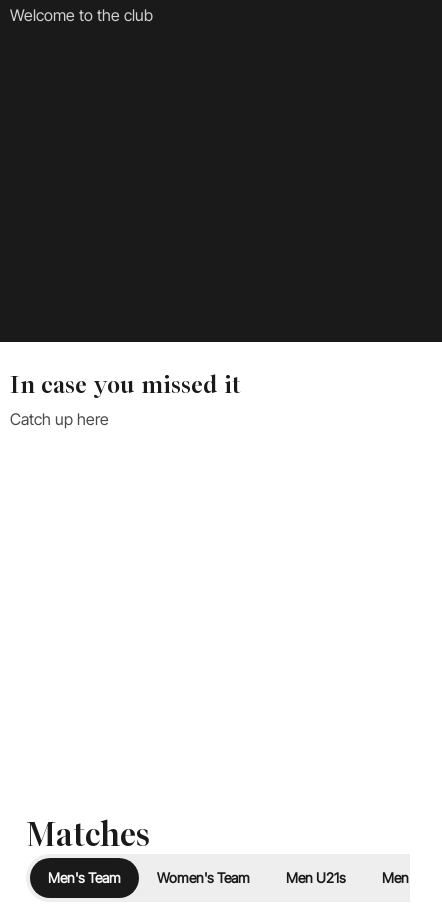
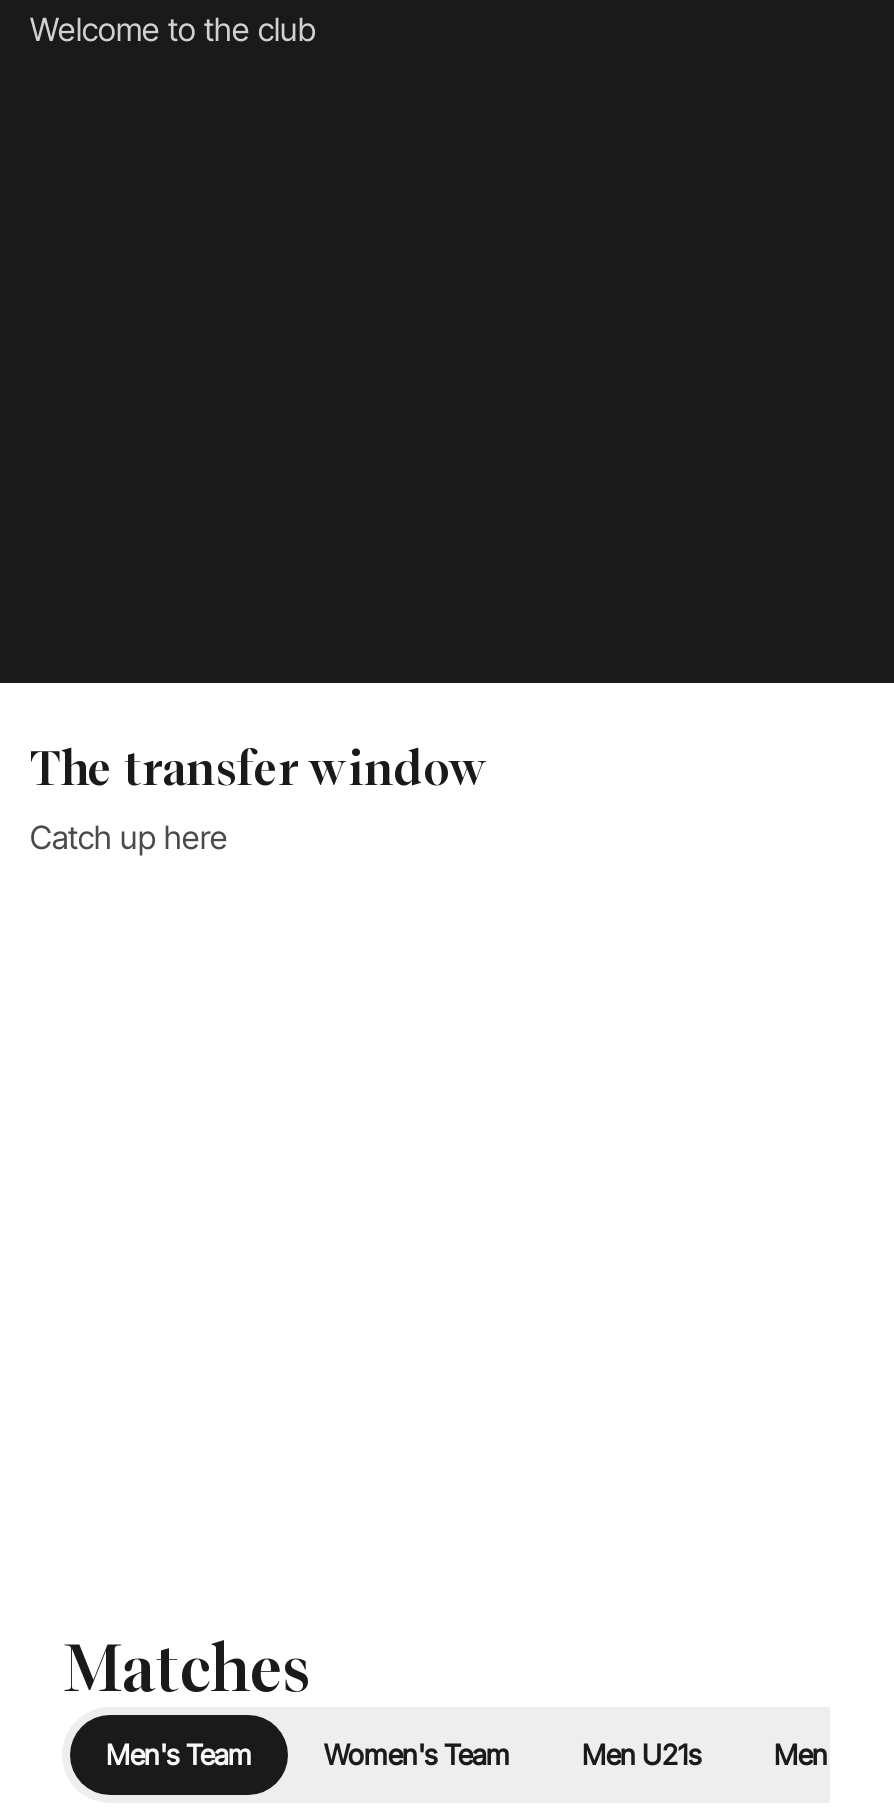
- In case you missed it
+ The transfer window
